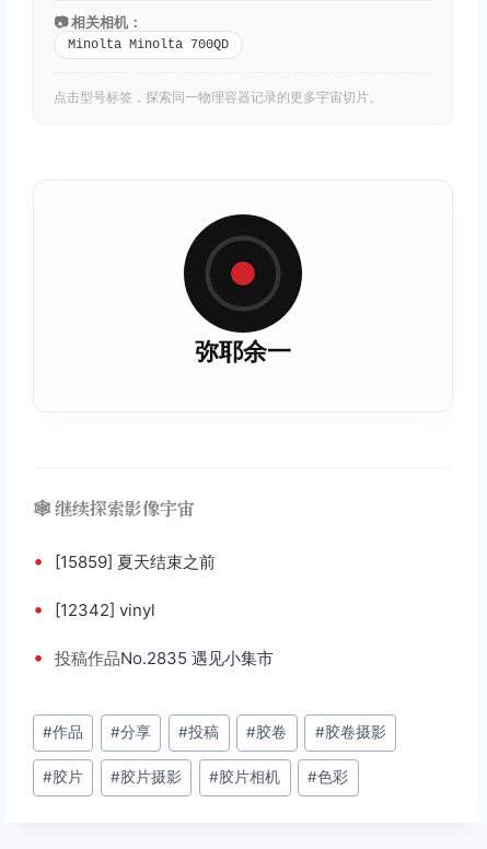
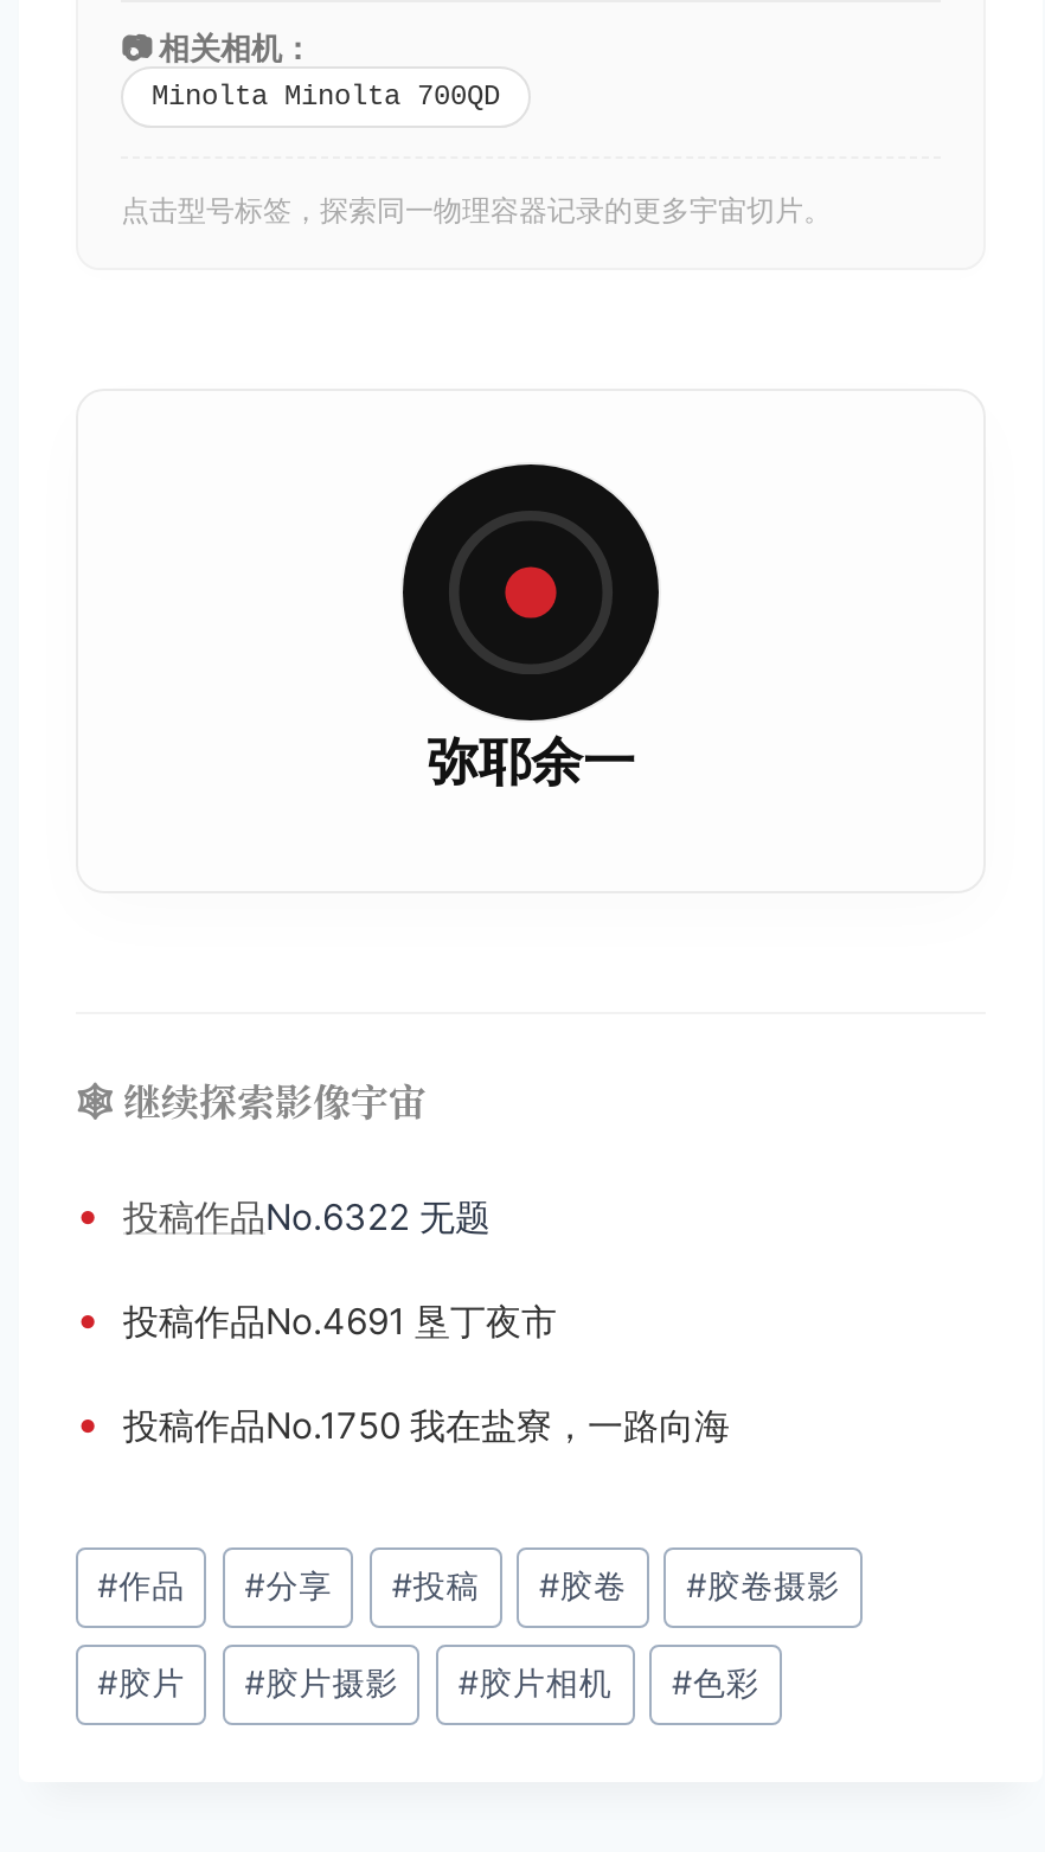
- • [15859] 夏天结束之前
+ • 投稿作品No.6322 无题

- • [12342] vinyl
+ • 投稿作品No.4691 垦丁夜市

- • 投稿作品No.2835 遇见小集市
+ • 投稿作品No.1750 我在盐寮，一路向海
